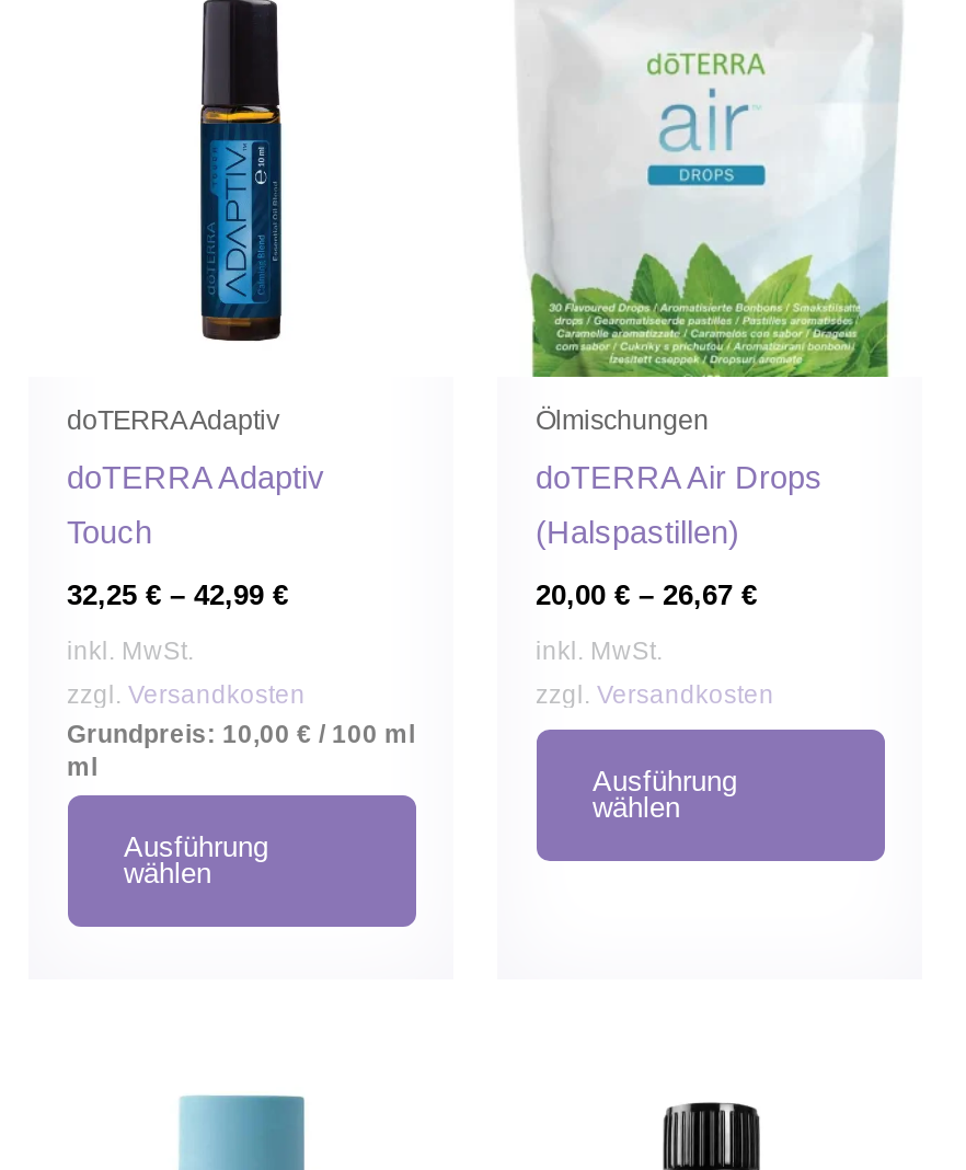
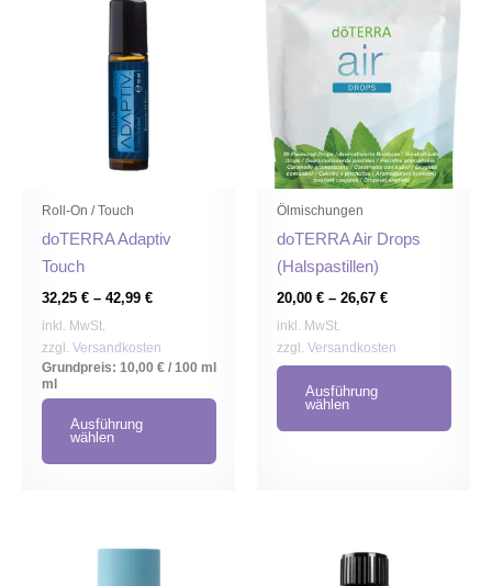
- doTERRA Adaptiv
+ Roll-On / Touch
